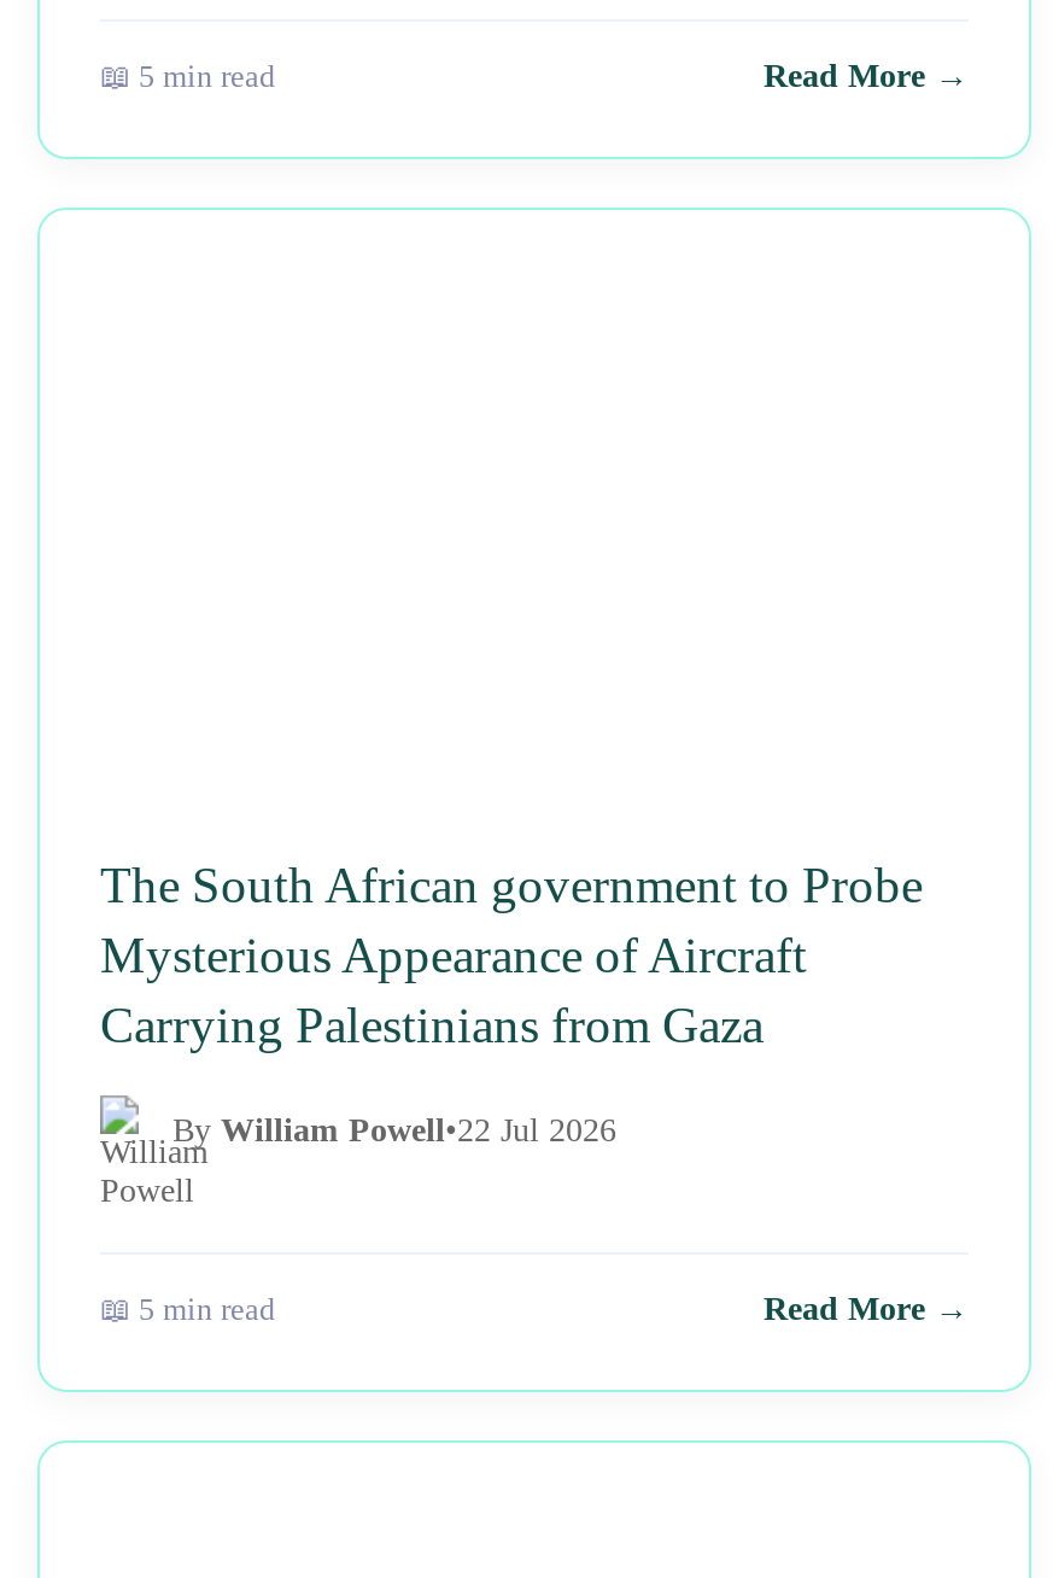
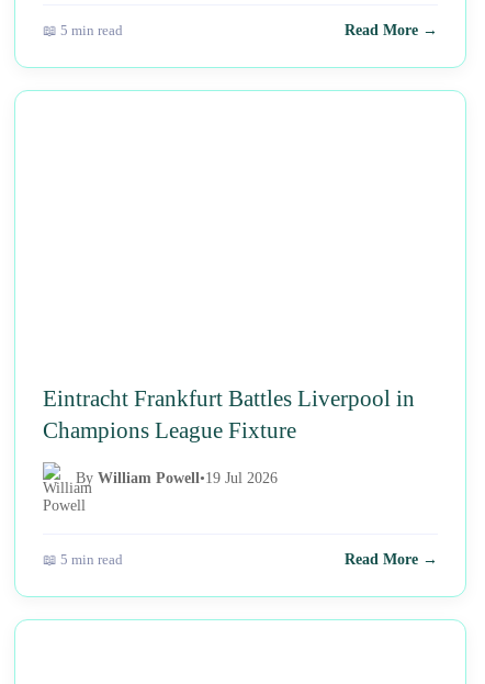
- The South African government to Probe
- Mysterious Appearance of Aircraft
- Carrying Palestinians from Gaza
+ Eintracht Frankfurt Battles Liverpool in
+ Champions League Fixture

- By William Powell•22 Jul 2026
+ By William Powell•19 Jul 2026
